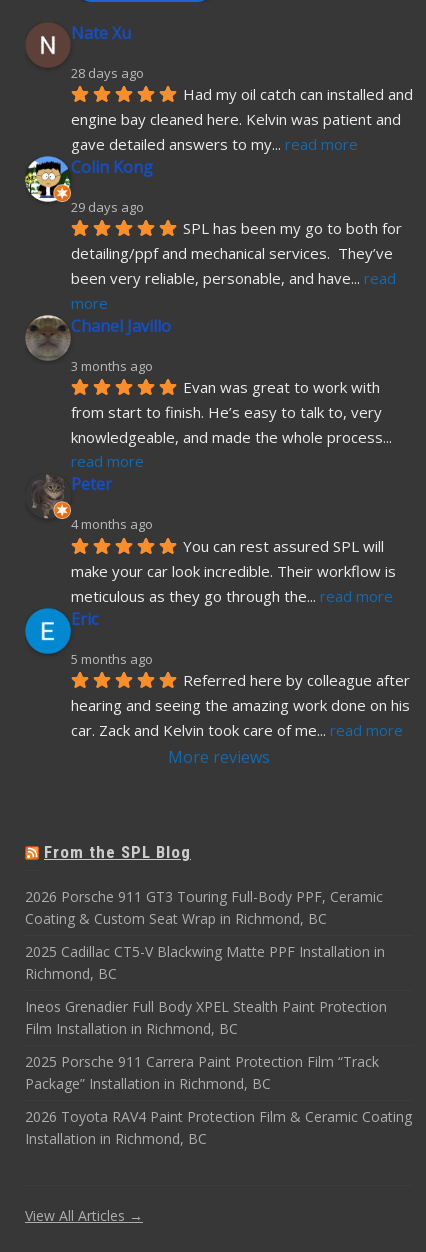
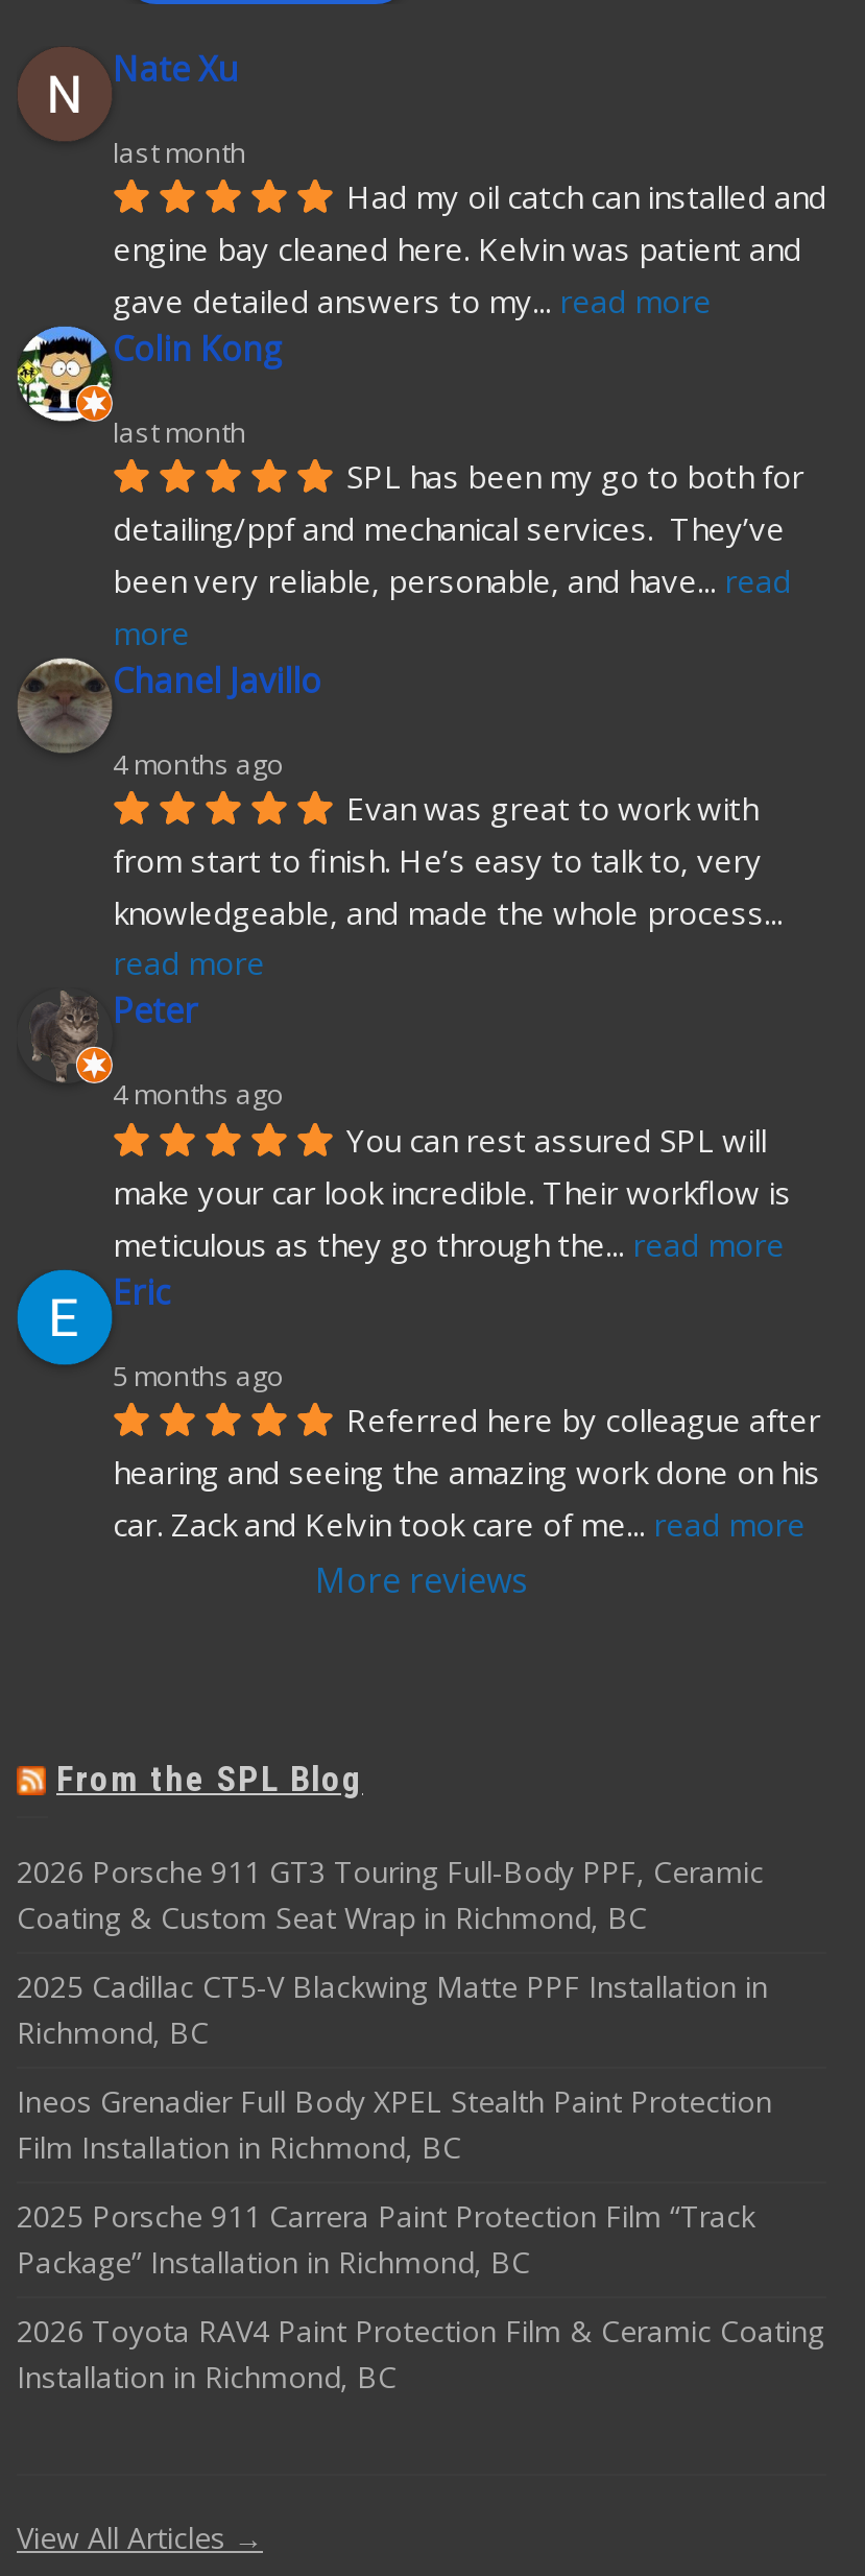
- 28 days ago
+ last month

- 29 days ago
+ last month

- 3 months ago
+ 4 months ago
